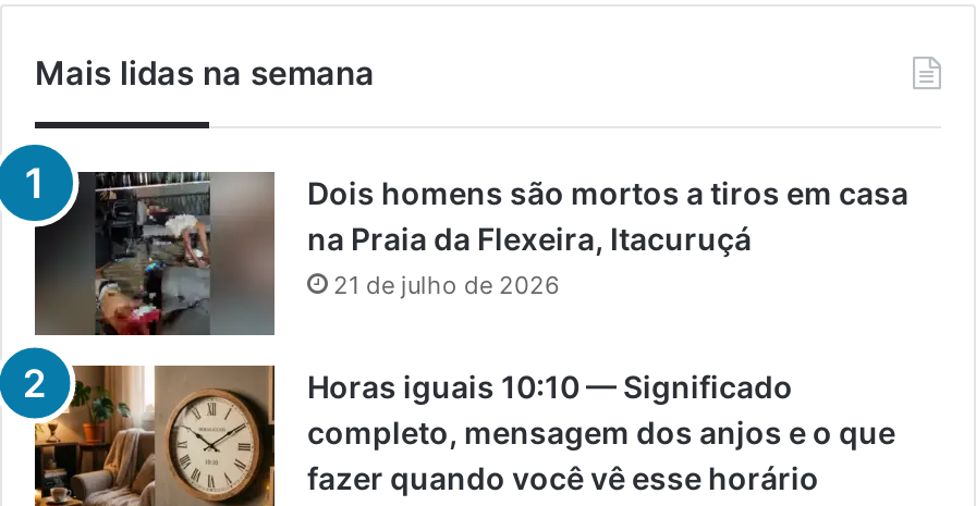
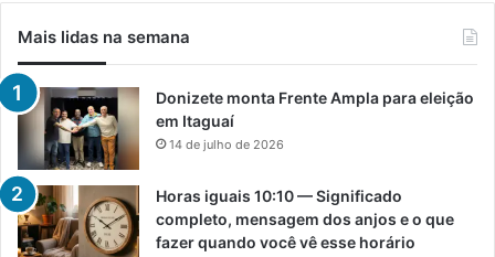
- [image]
- Dois homens são mortos a tiros em casa
- na Praia da Flexeira, Itacuruçá
- 21 de julho de 2026
+ [image]
+ Donizete monta Frente Ampla para eleição
+ em Itaguaí
+ 14 de julho de 2026
